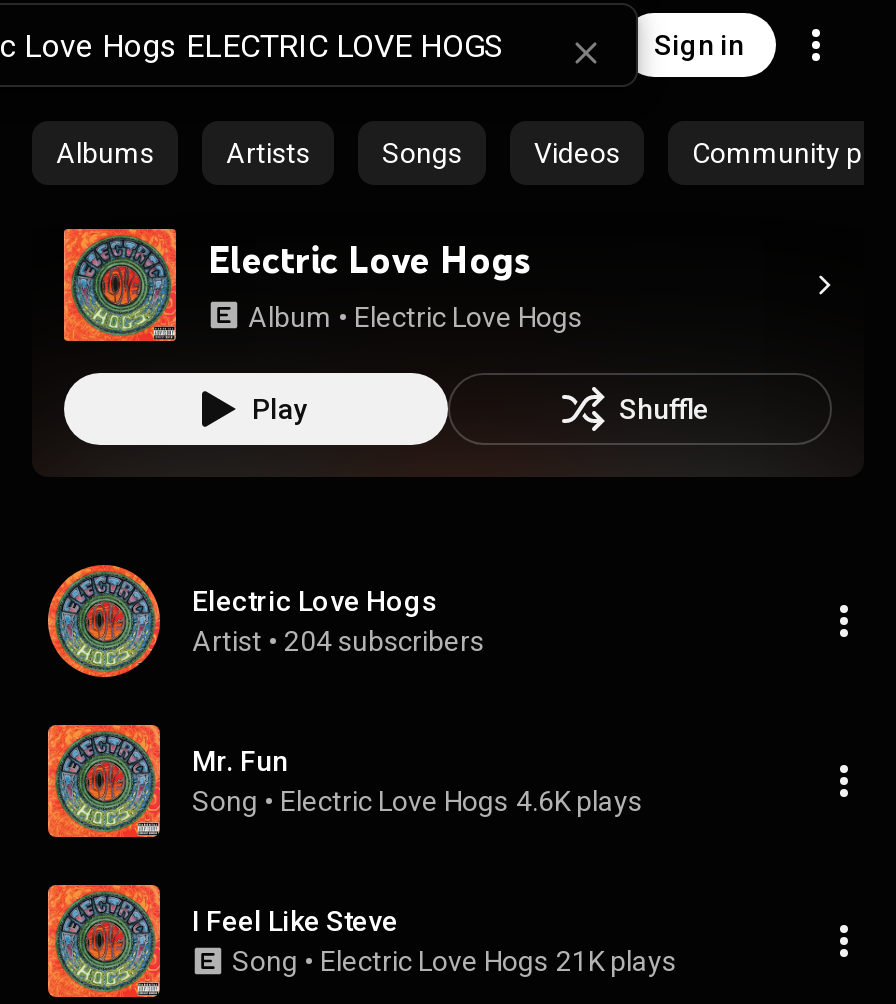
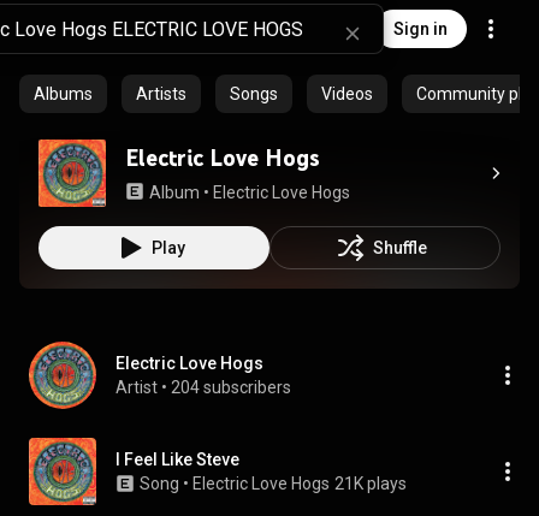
- Mr. Fun
- Song • Electric Love Hogs 4.6K plays
